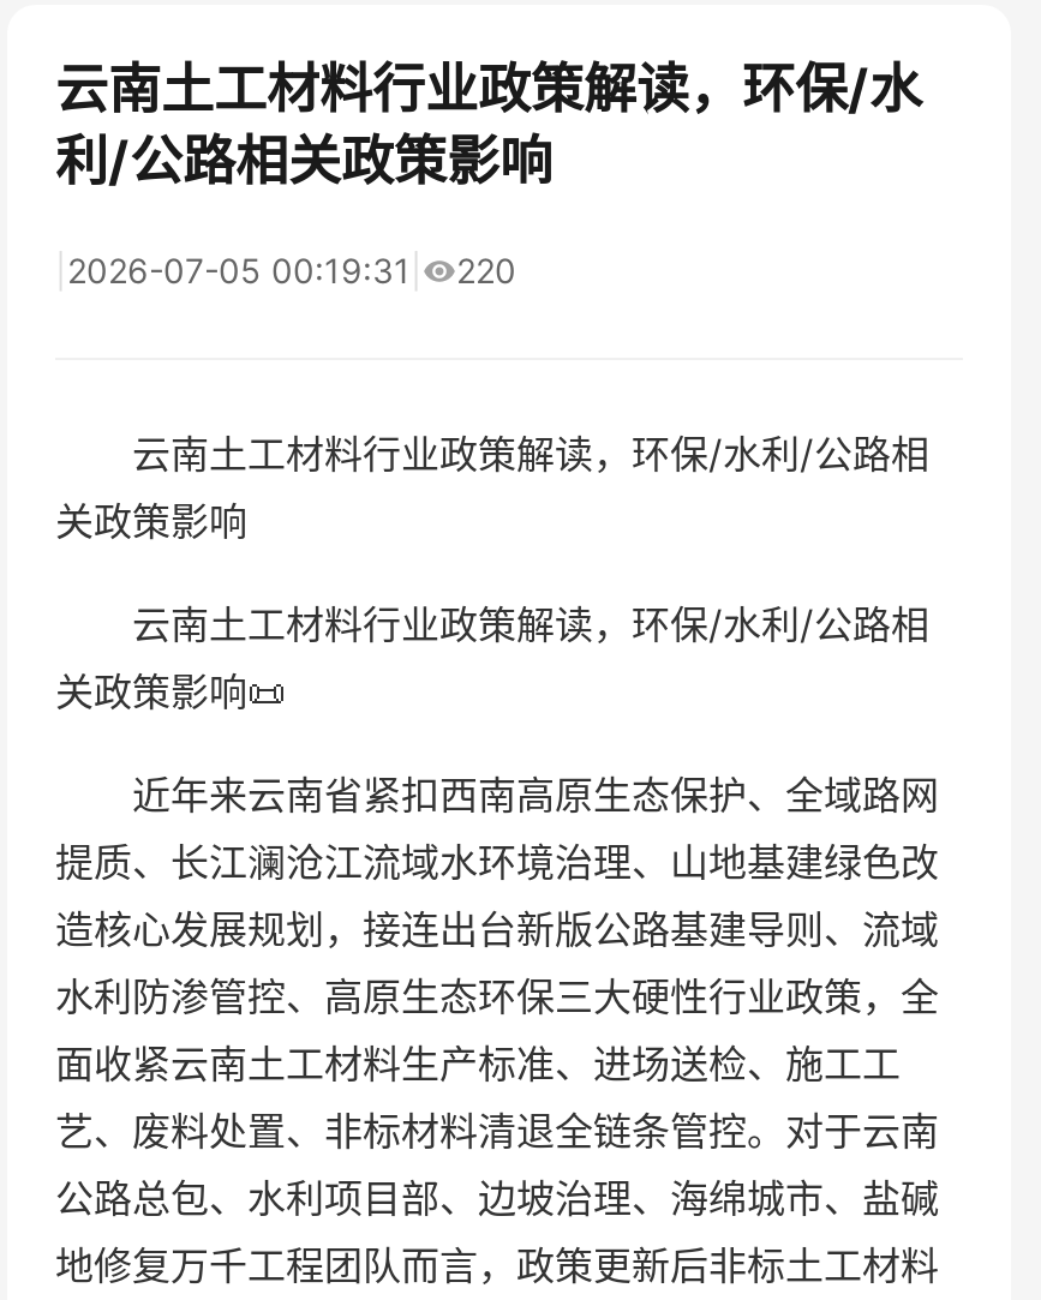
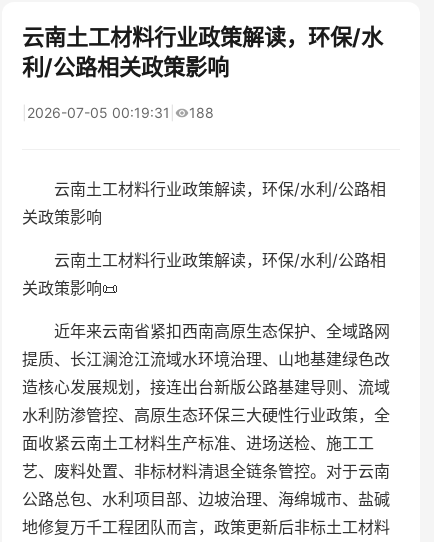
- 220
+ 188
